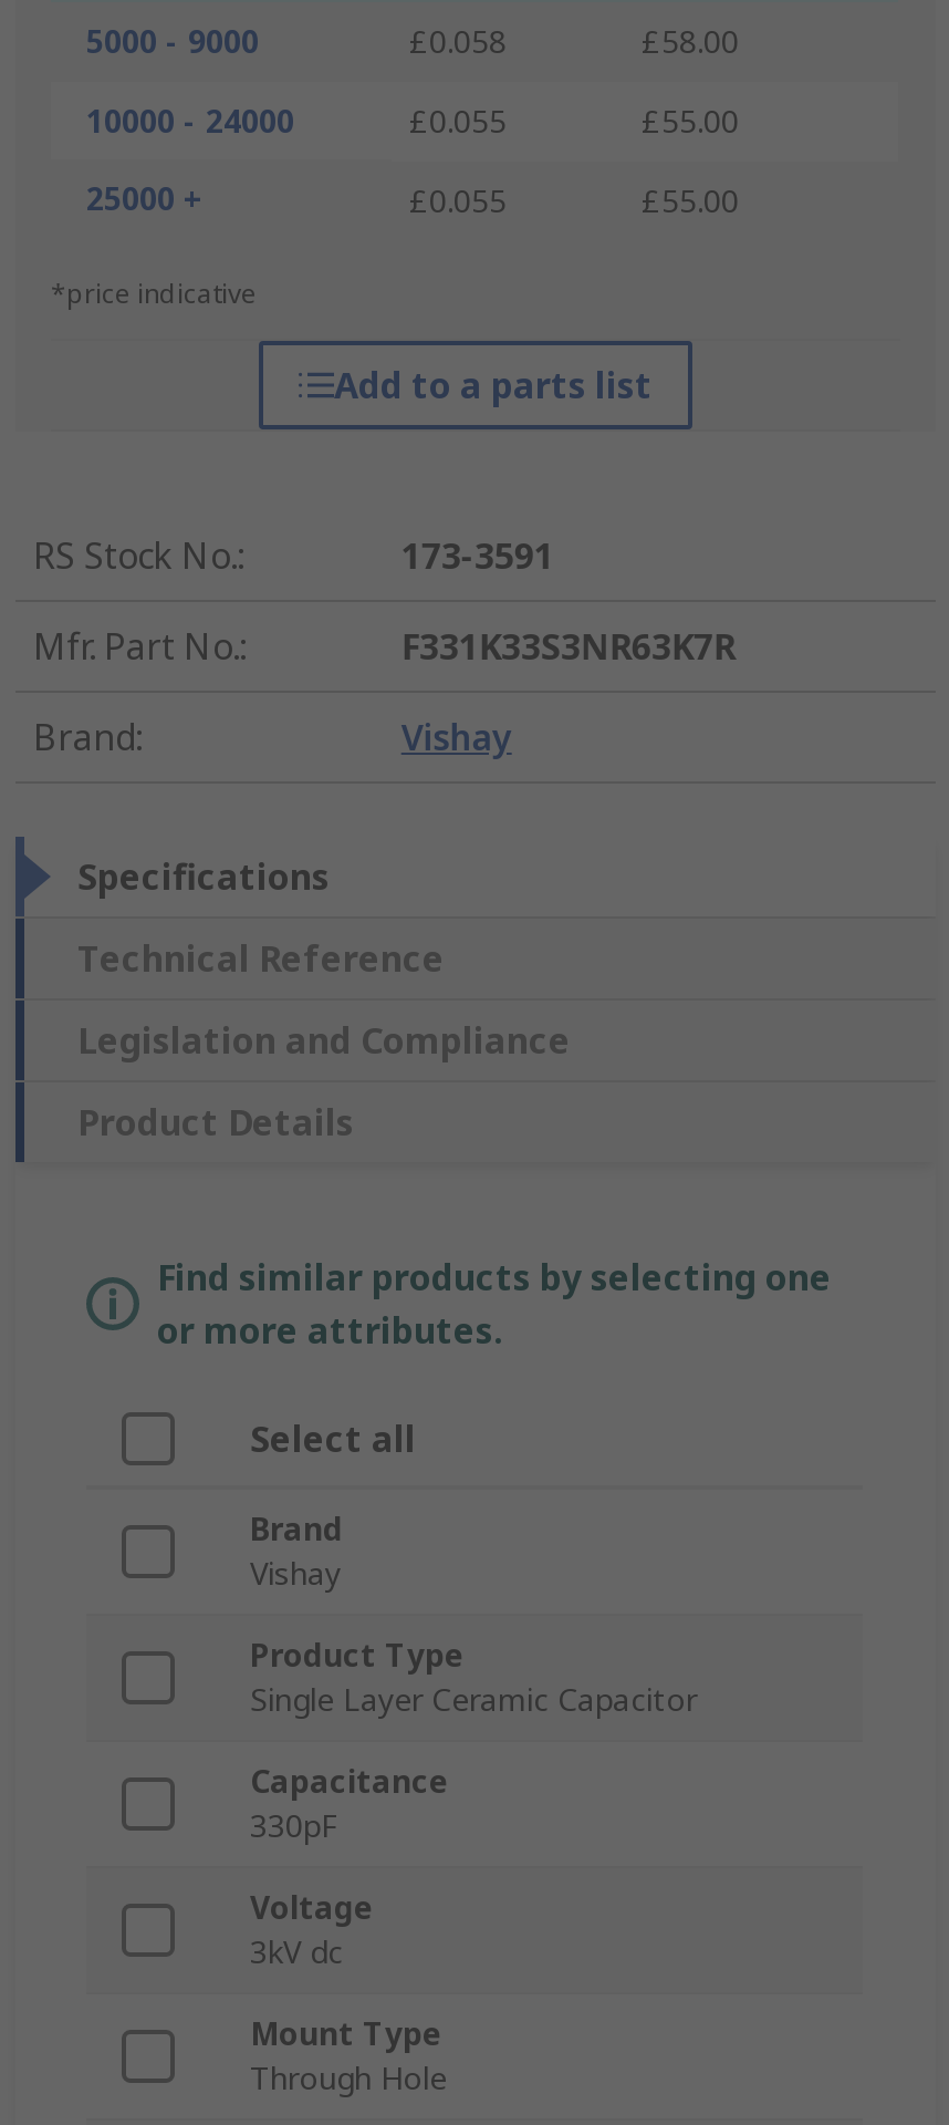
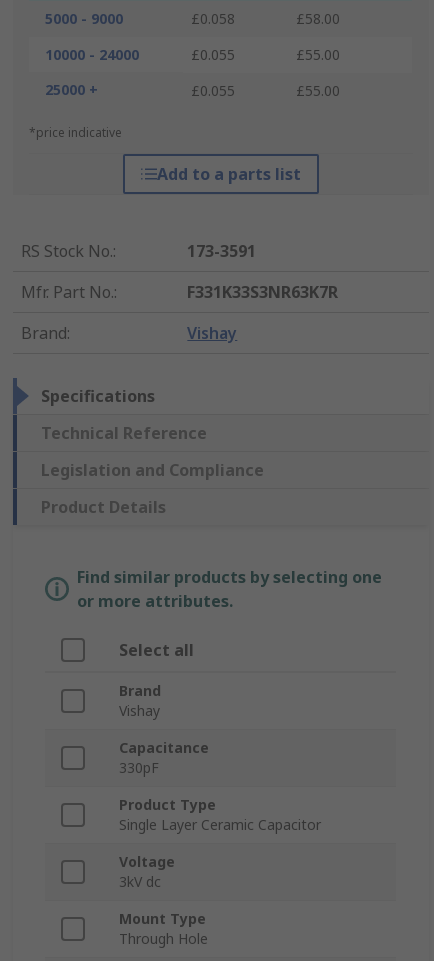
moved down: Product Type | Single Layer Ceramic Capacitor

moved up: Capacitance | 330pF
